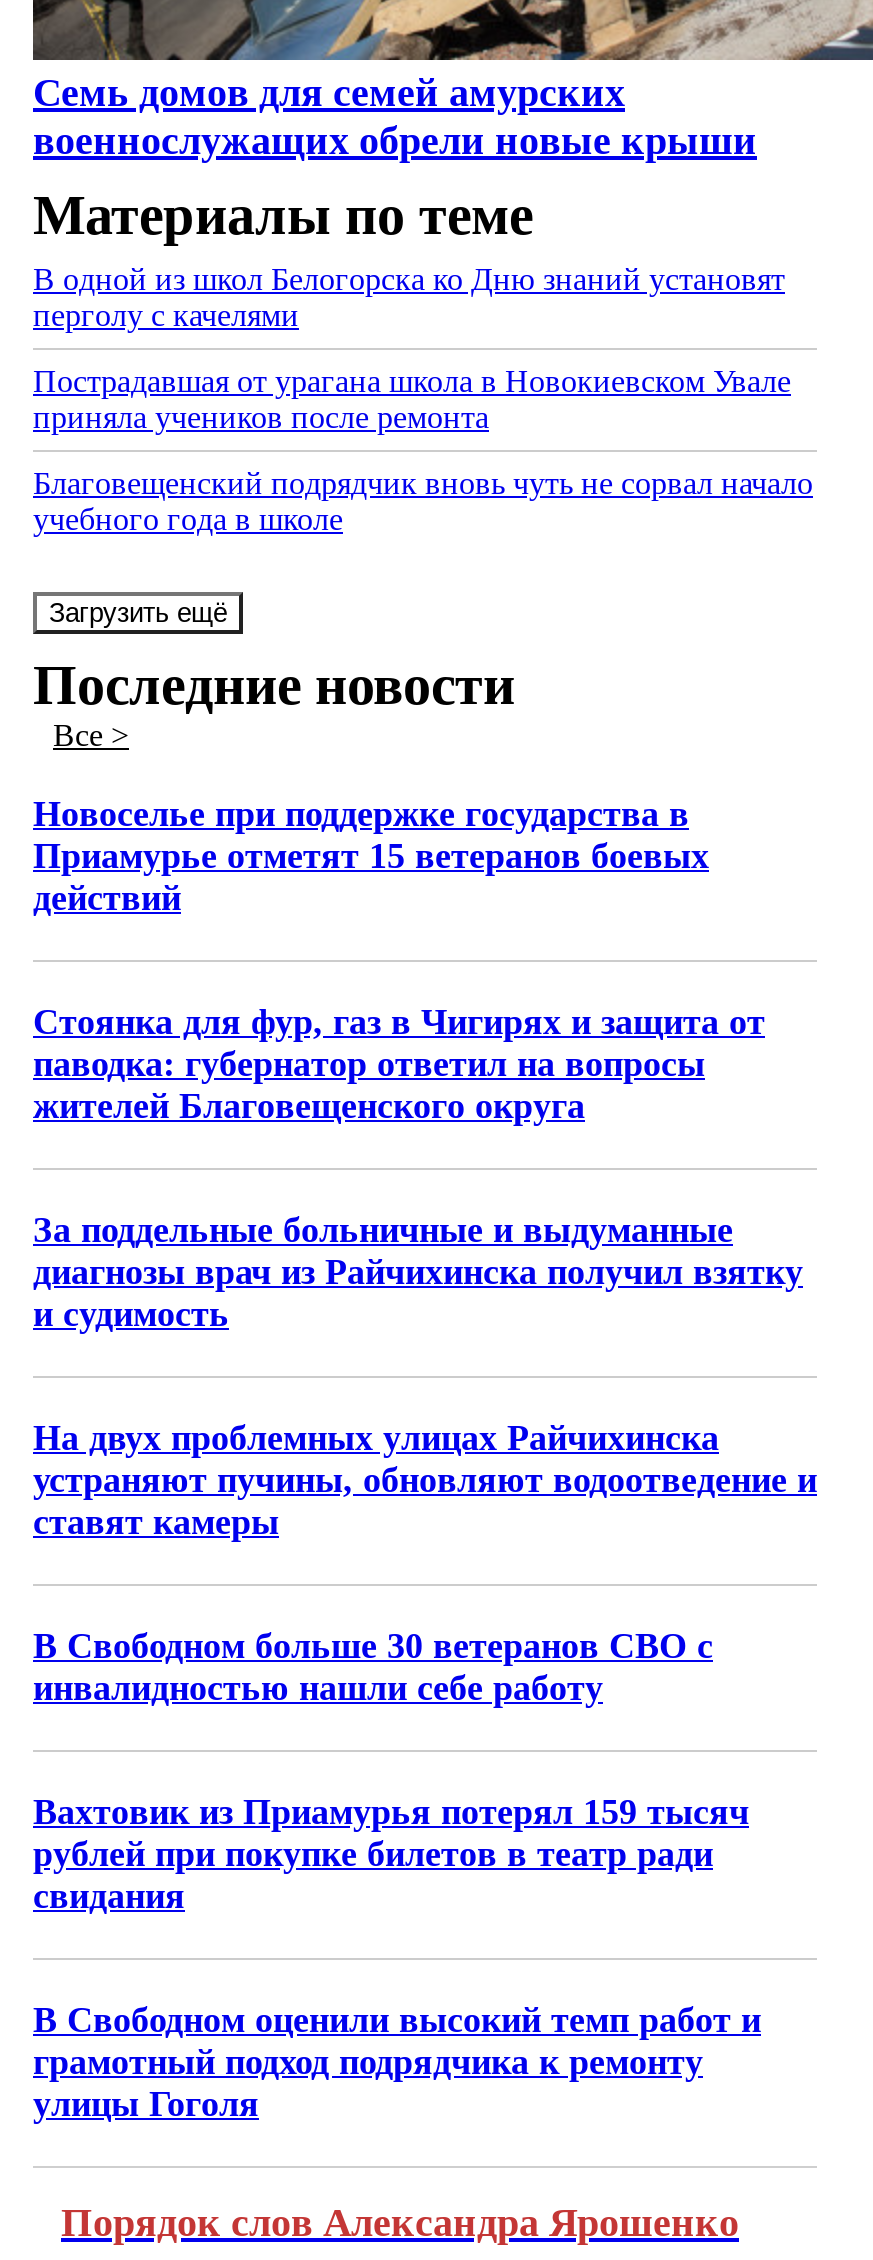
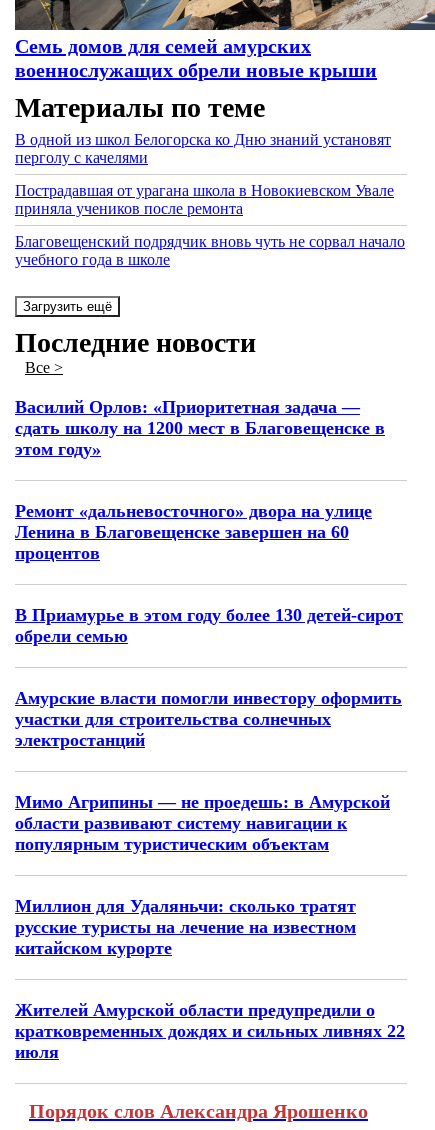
- Новоселье при поддержке государства в
- Приамурье отметят 15 ветеранов боевых
- действий
+ Василий Орлов: «Приоритетная задача —
+ сдать школу на 1200 мест в Благовещенске в
+ этом году»

- Стоянка для фур, газ в Чигирях и защита от
- паводка: губернатор ответил на вопросы
- жителей Благовещенского округа
+ Ремонт «дальневосточного» двора на улице
+ Ленина в Благовещенске завершен на 60
+ процентов

- За поддельные больничные и выдуманные
- диагнозы врач из Райчихинска получил взятку
- и судимость
+ В Приамурье в этом году более 130 детей-сирот
+ обрели семью

- На двух проблемных улицах Райчихинска
- устраняют пучины, обновляют водоотведение и
- ставят камеры
+ Амурские власти помогли инвестору оформить
+ участки для строительства солнечных
+ электростанций

- В Свободном больше 30 ветеранов СВО с
- инвалидностью нашли себе работу
+ Мимо Агрипины — не проедешь: в Амурской
+ области развивают систему навигации к
+ популярным туристическим объектам

- Вахтовик из Приамурья потерял 159 тысяч
- рублей при покупке билетов в театр ради
- свидания
+ Миллион для Удаляньчи: сколько тратят
+ русские туристы на лечение на известном
+ китайском курорте

- В Свободном оценили высокий темп работ и
- грамотный подход подрядчика к ремонту
- улицы Гоголя
+ Жителей Амурской области предупредили о
+ кратковременных дождях и сильных ливнях 22
+ июля
